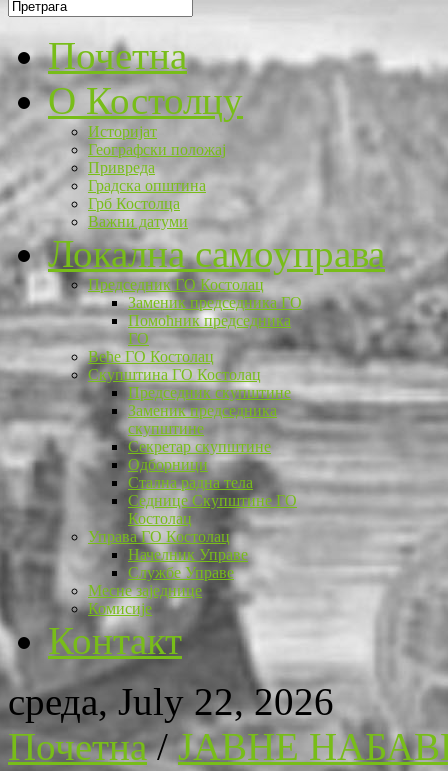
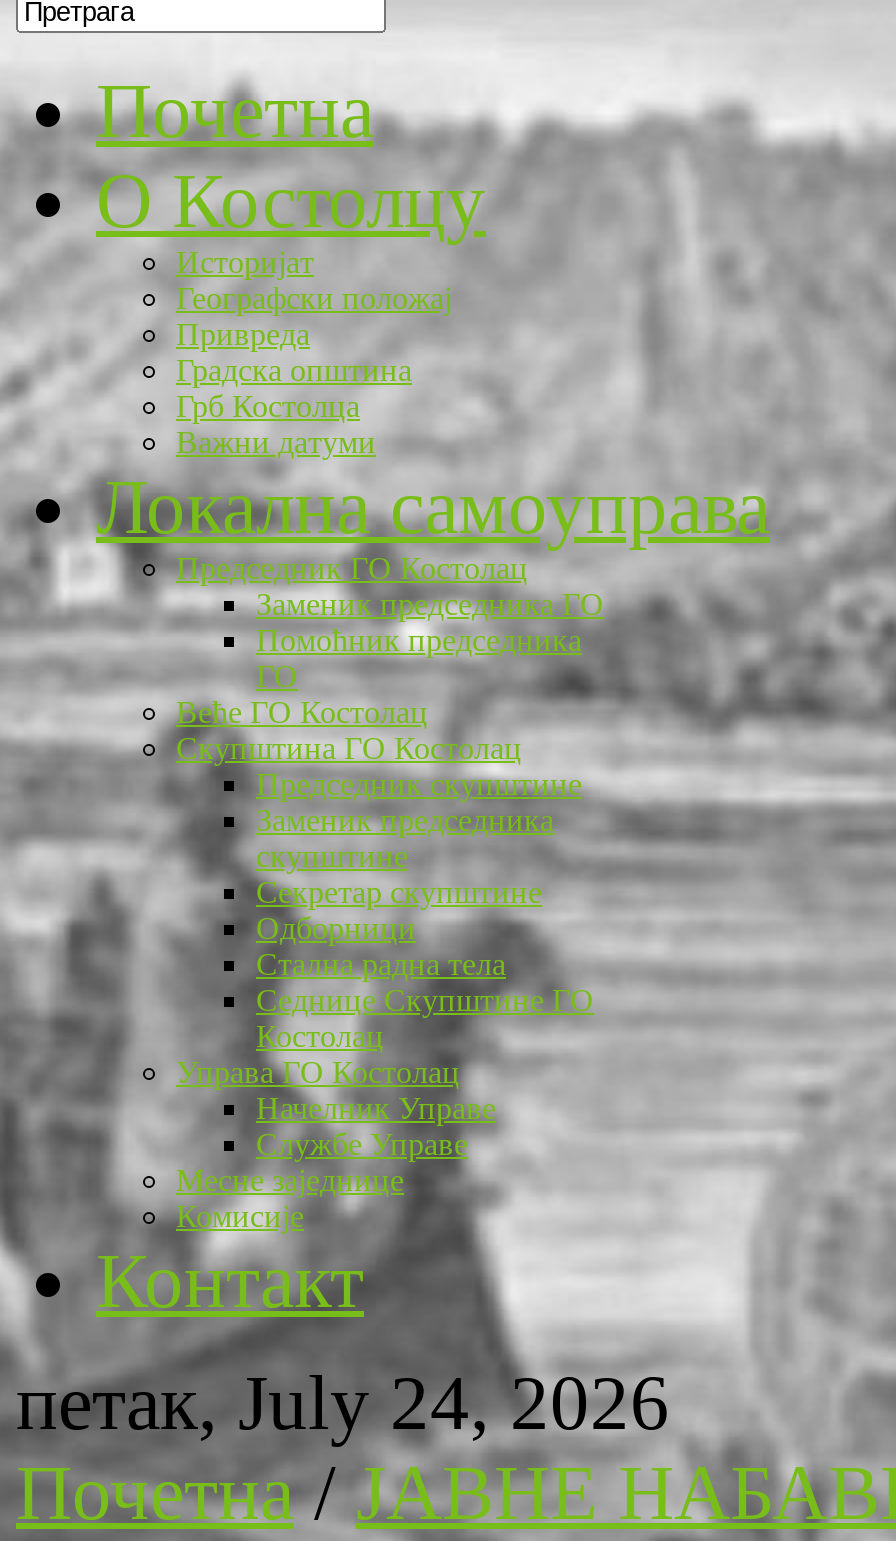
- среда, July 22, 2026
+ петак, July 24, 2026
